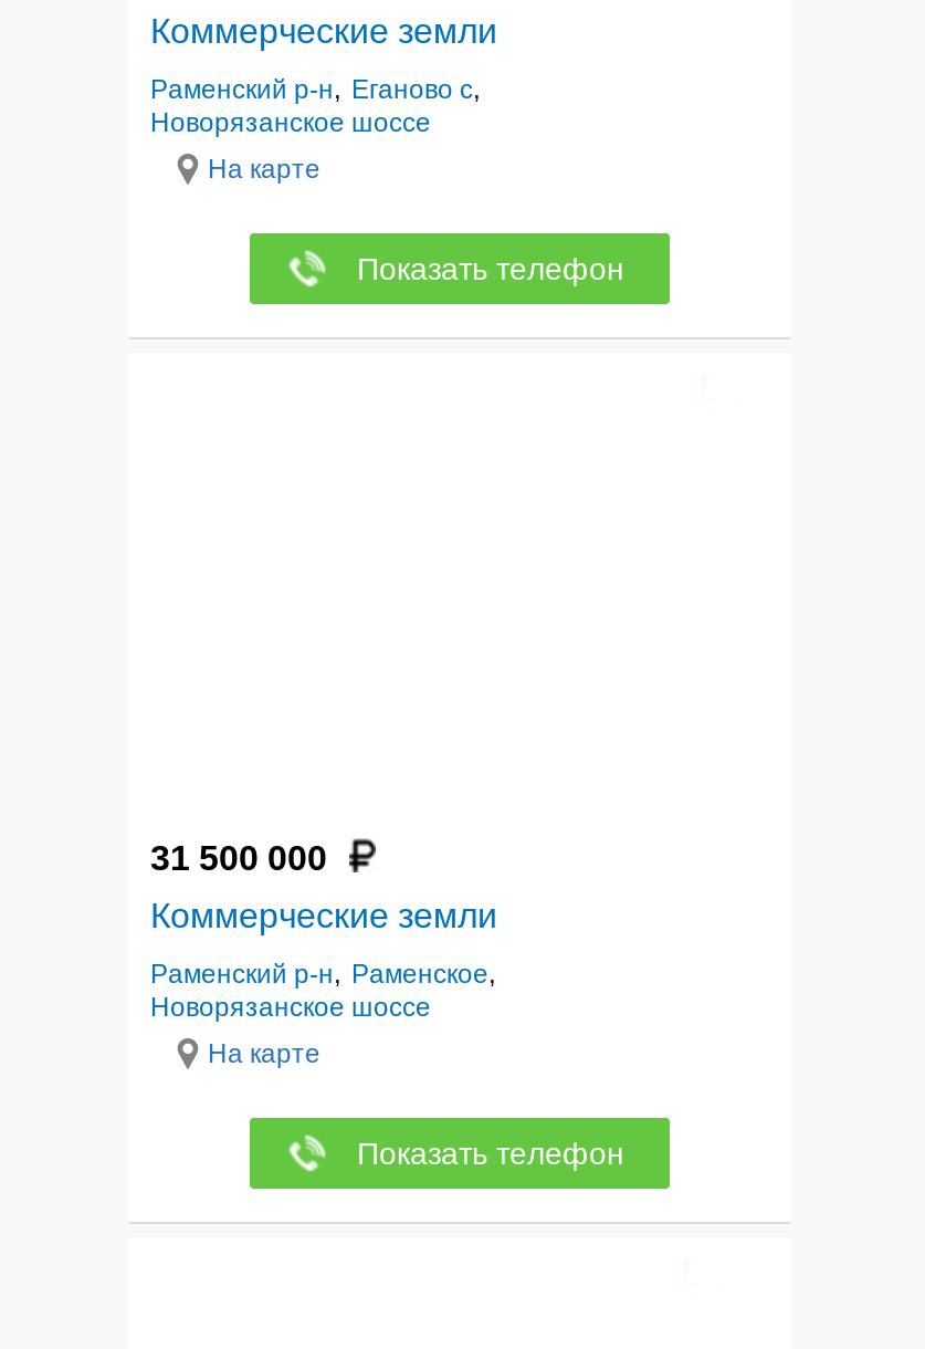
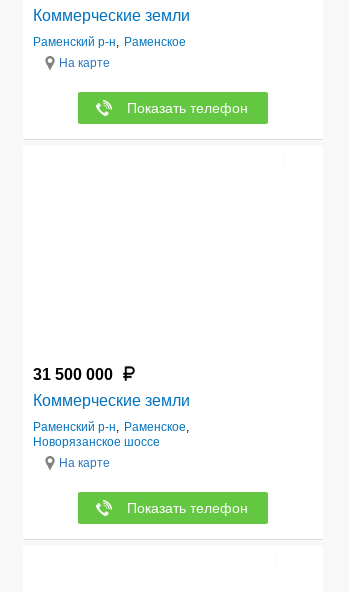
- Раменский р-н, Еганово с,
- Новорязанское шоссе
+ Раменский р-н, Раменское
